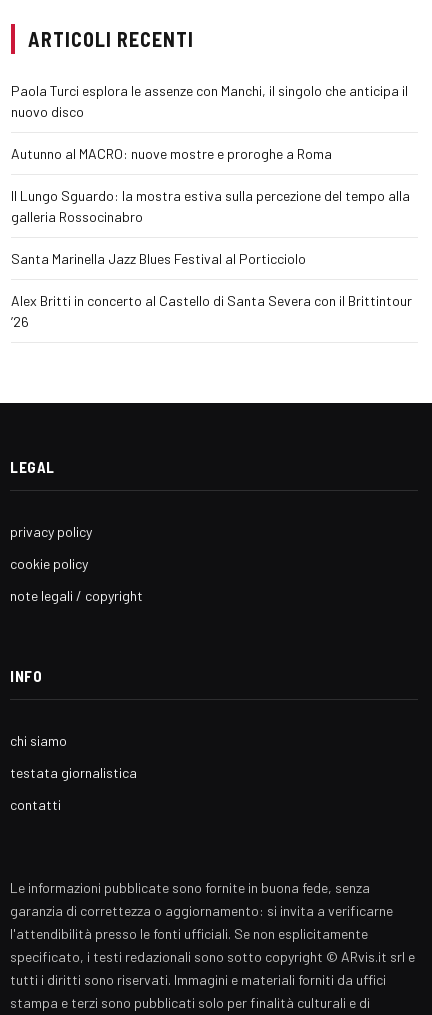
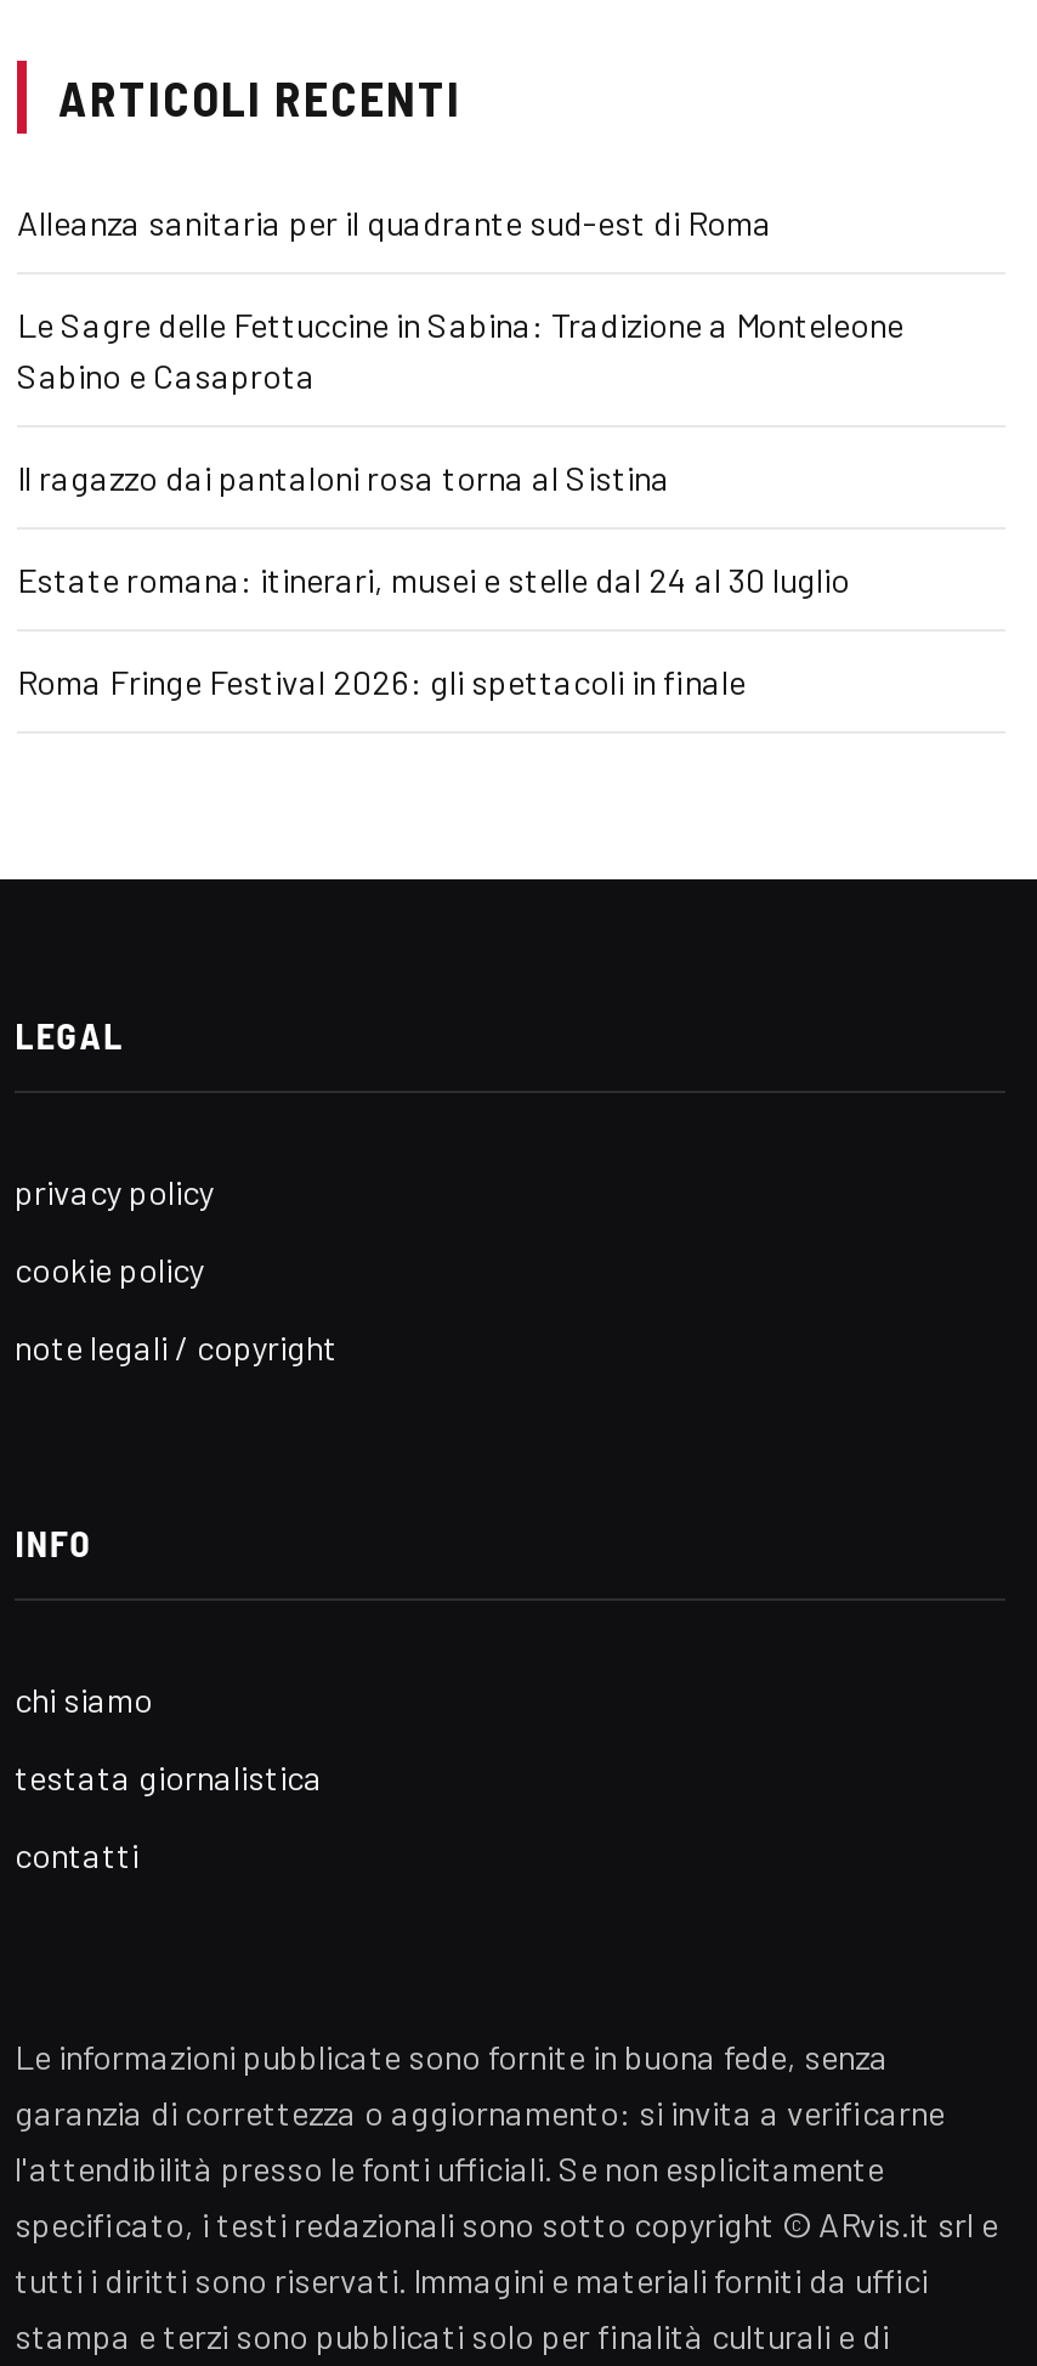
- Paola Turci esplora le assenze con Manchi, il singolo che anticipa il
- nuovo disco
+ Alleanza sanitaria per il quadrante sud-est di Roma

- Autunno al MACRO: nuove mostre e proroghe a Roma
+ Le Sagre delle Fettuccine in Sabina: Tradizione a Monteleone
+ Sabino e Casaprota

- Il Lungo Sguardo: la mostra estiva sulla percezione del tempo alla
- galleria Rossocinabro
+ Il ragazzo dai pantaloni rosa torna al Sistina

- Santa Marinella Jazz Blues Festival al Porticciolo
+ Estate romana: itinerari, musei e stelle dal 24 al 30 luglio

- Alex Britti in concerto al Castello di Santa Severa con il Brittintour
- ’26
+ Roma Fringe Festival 2026: gli spettacoli in finale
